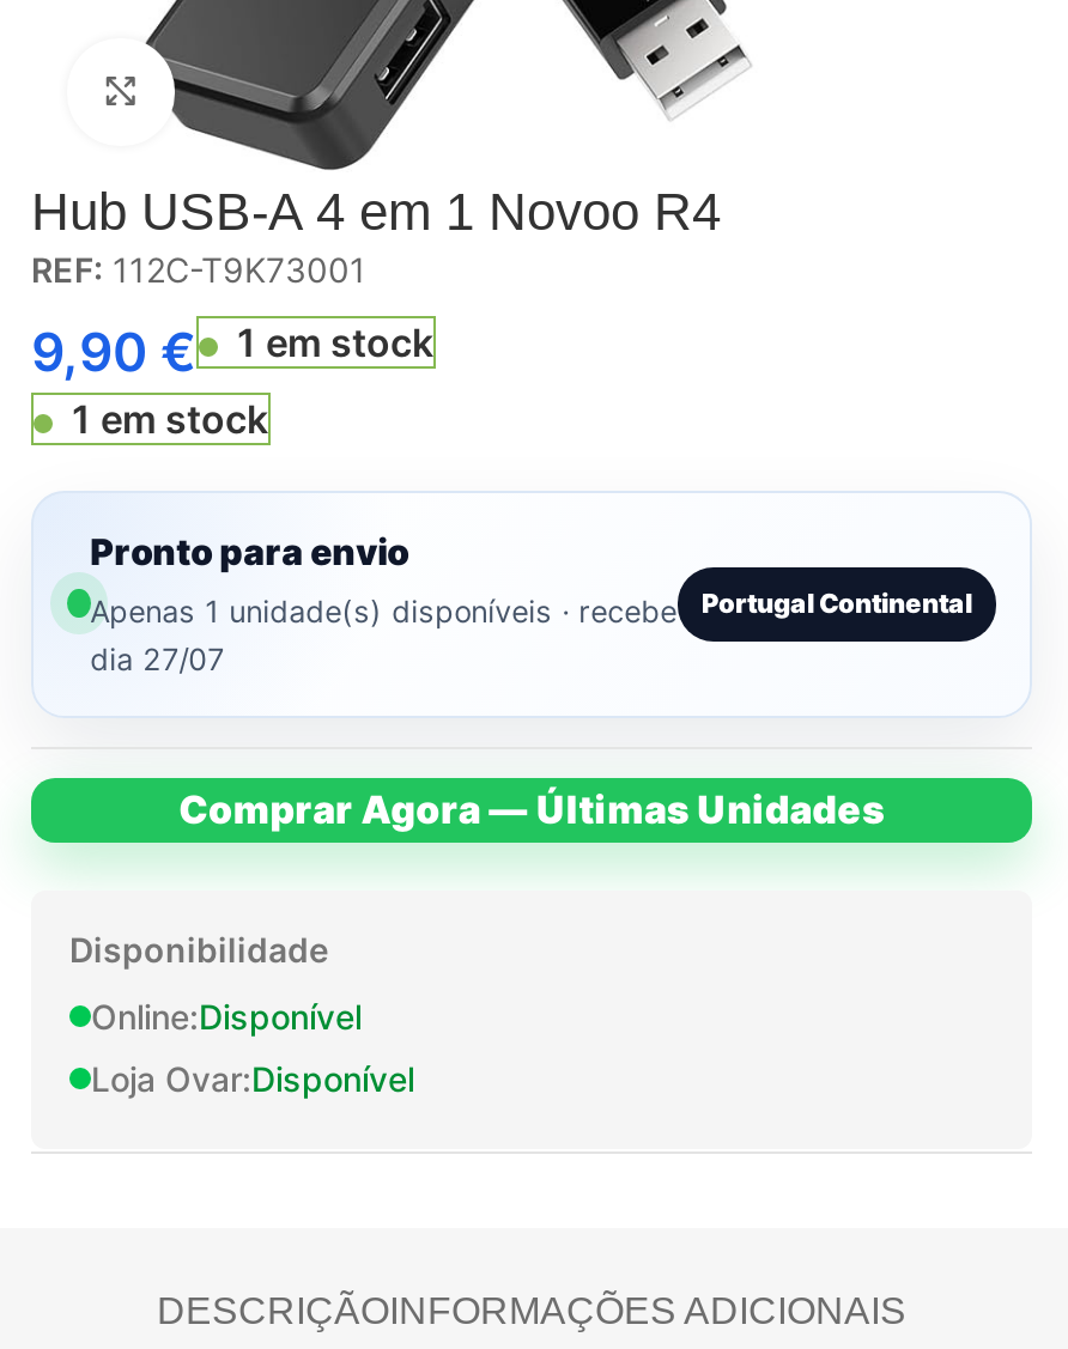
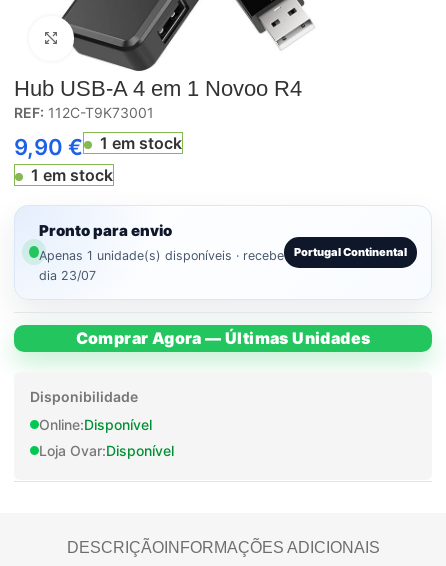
- dia 27/07
+ dia 23/07
